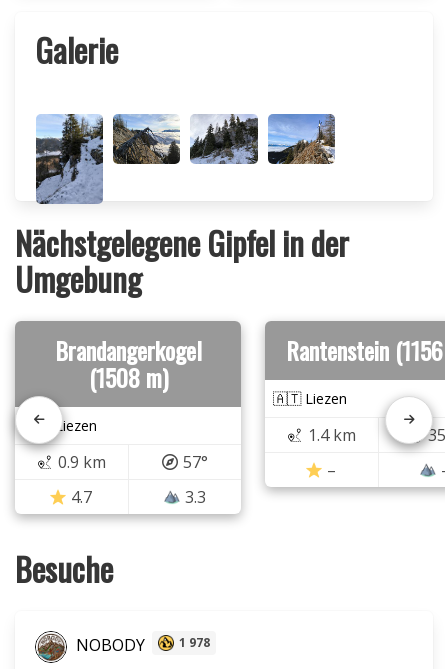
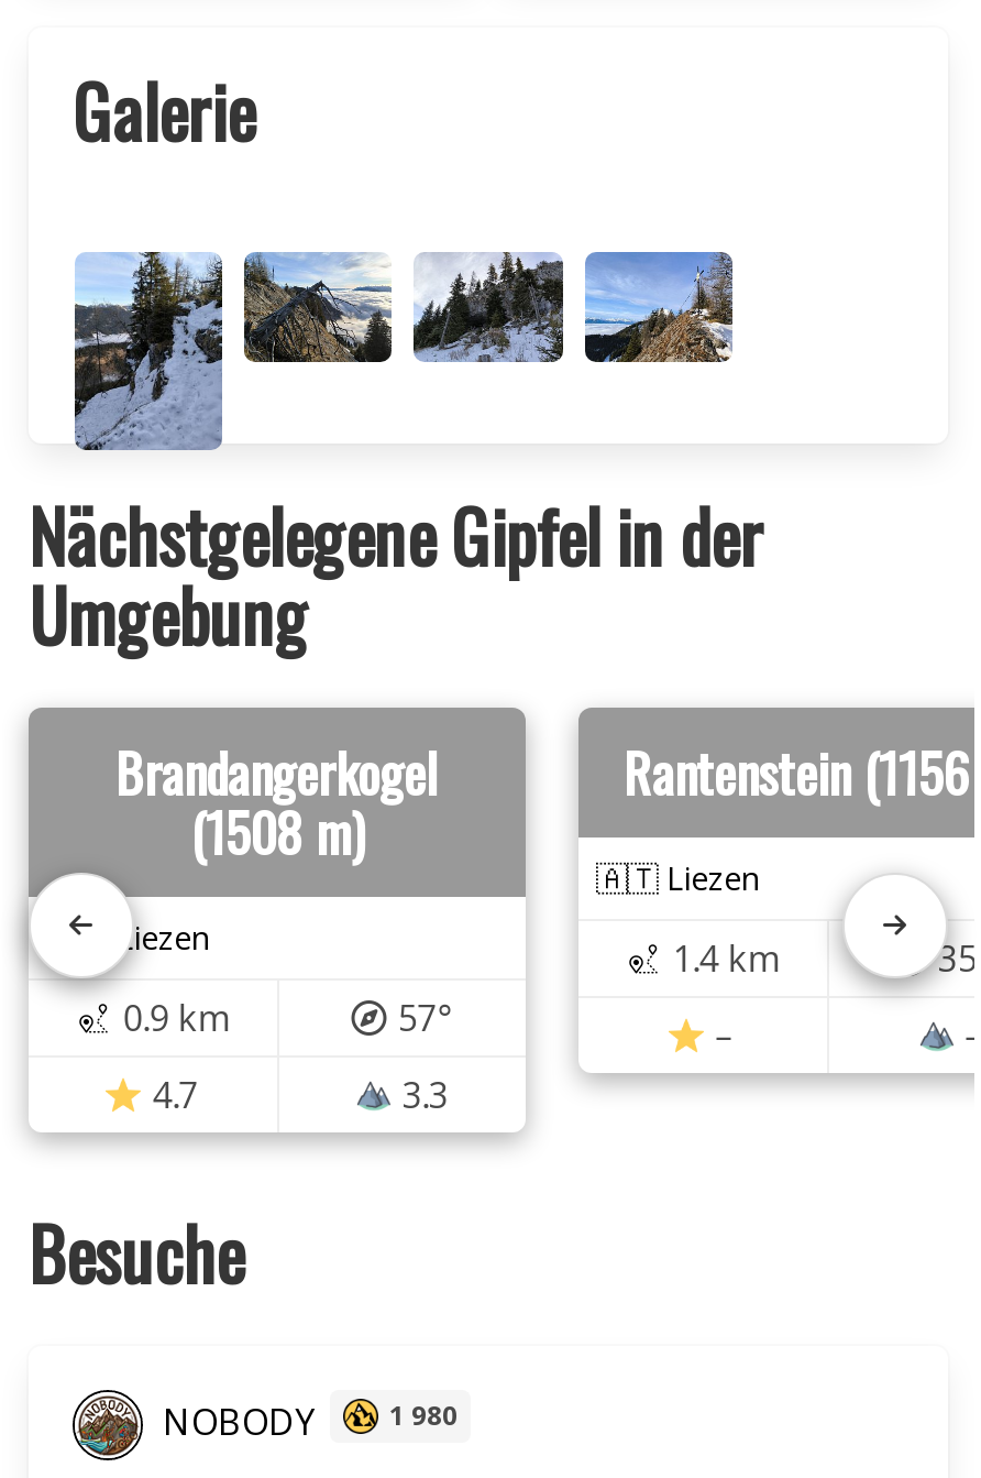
- NOBODY 1 978
+ NOBODY 1 980
